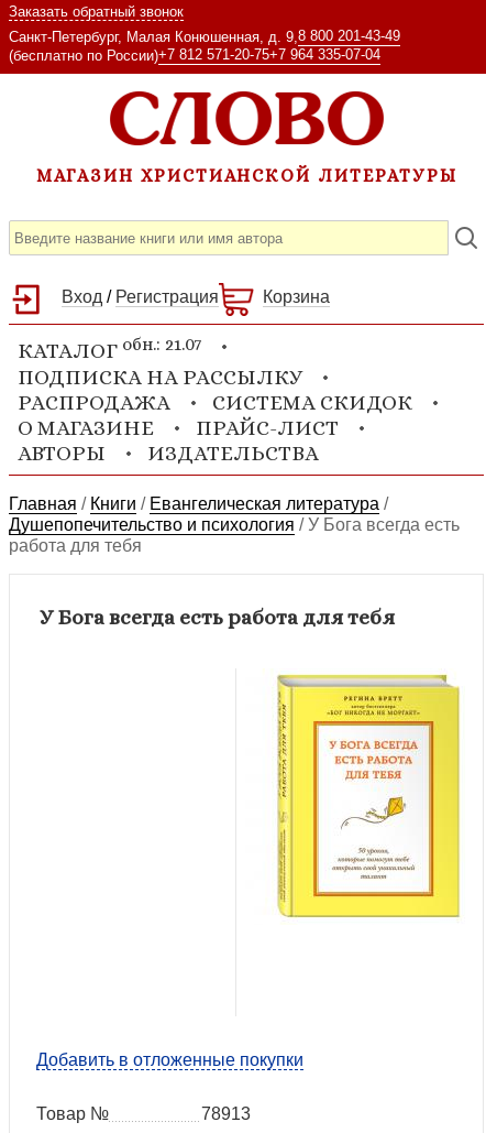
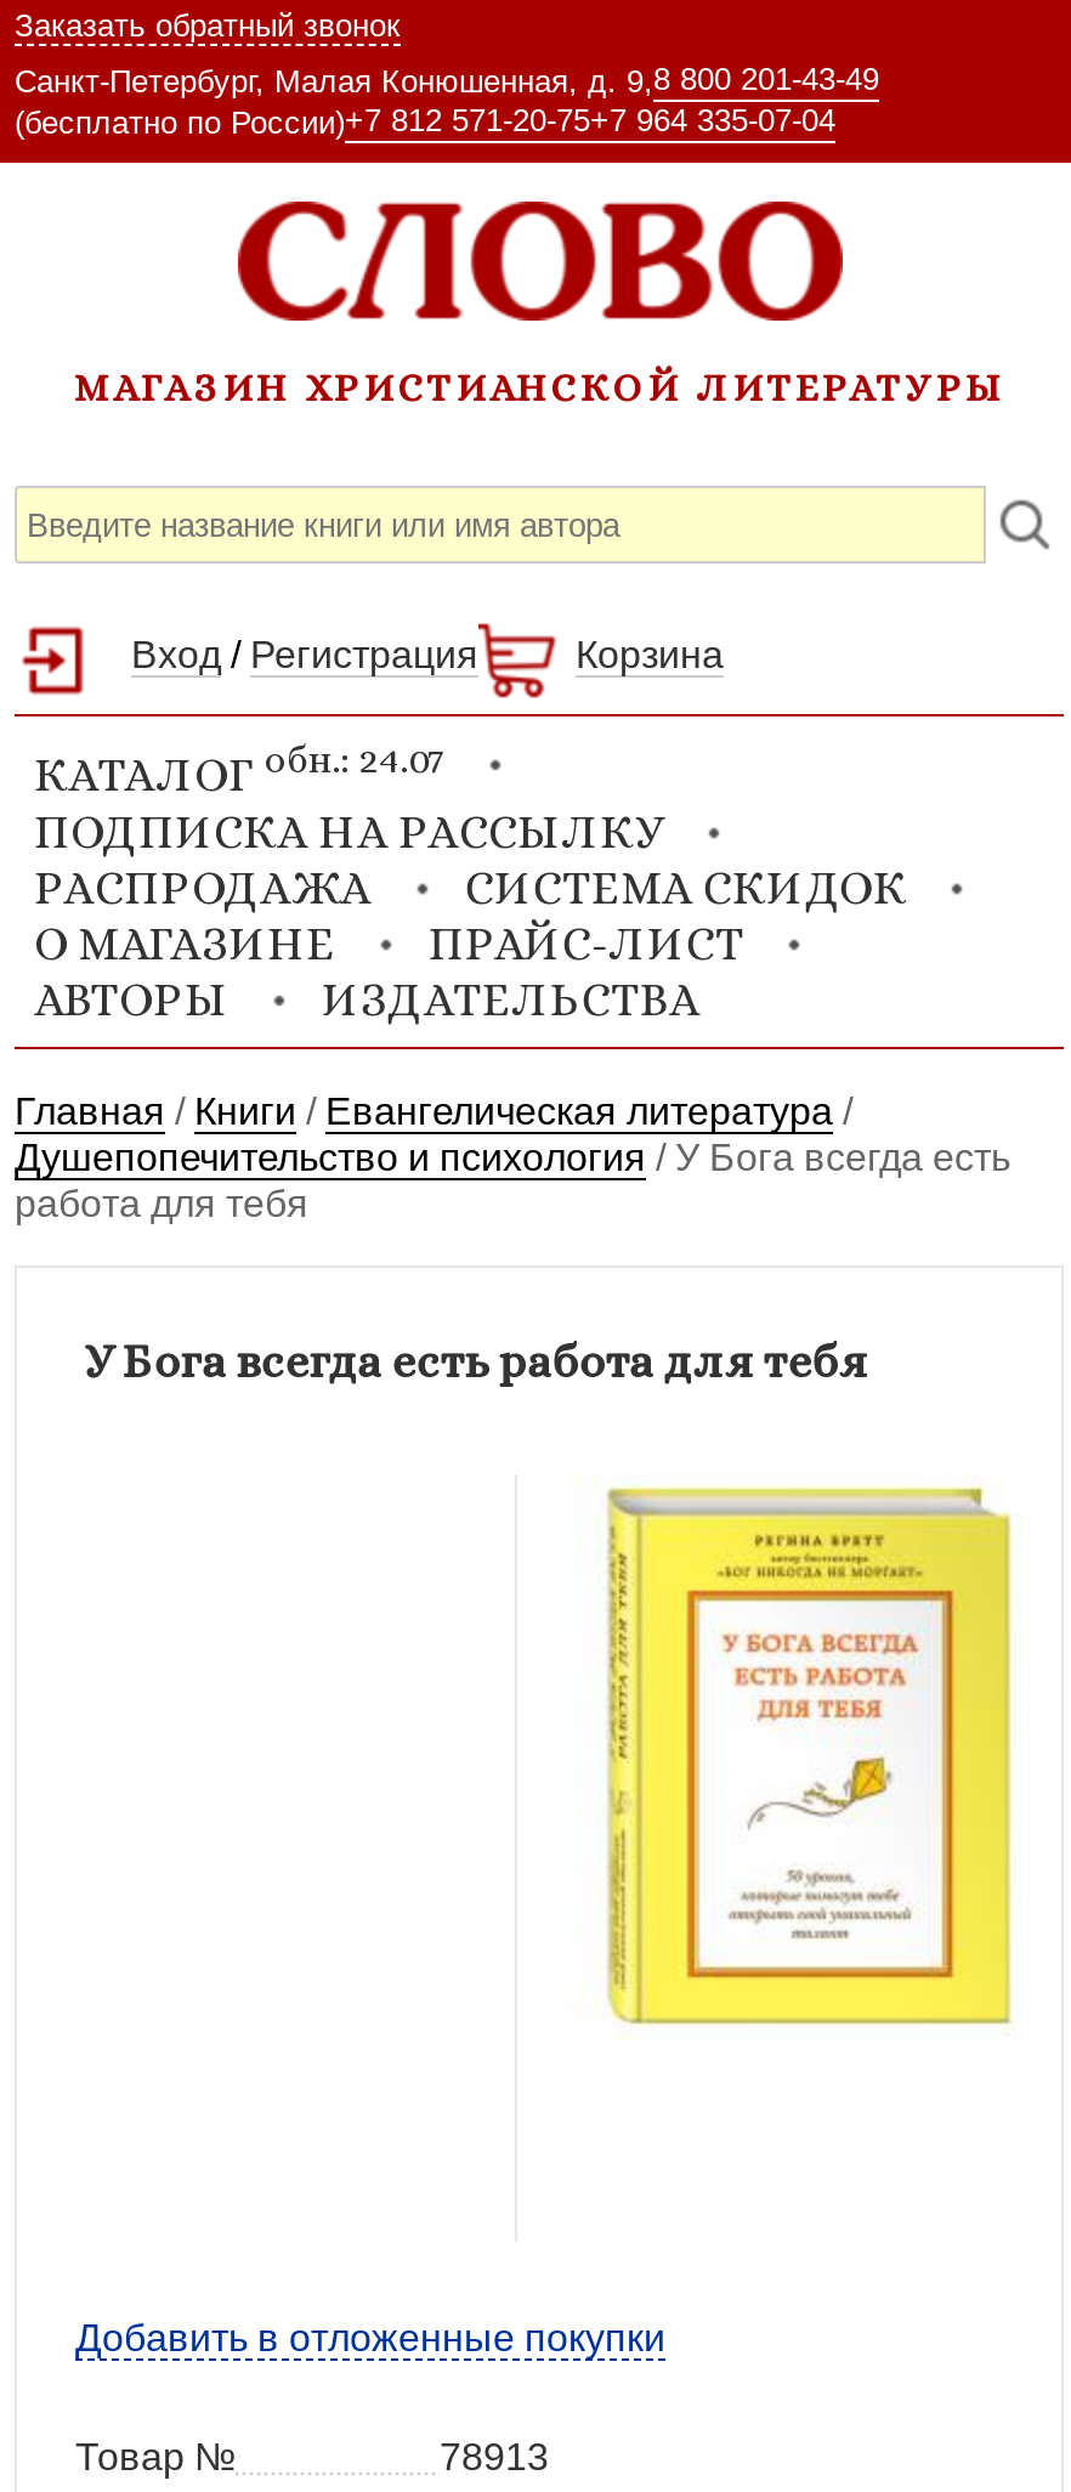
- КАТАЛОГ обн.: 21.07
+ КАТАЛОГ обн.: 24.07
